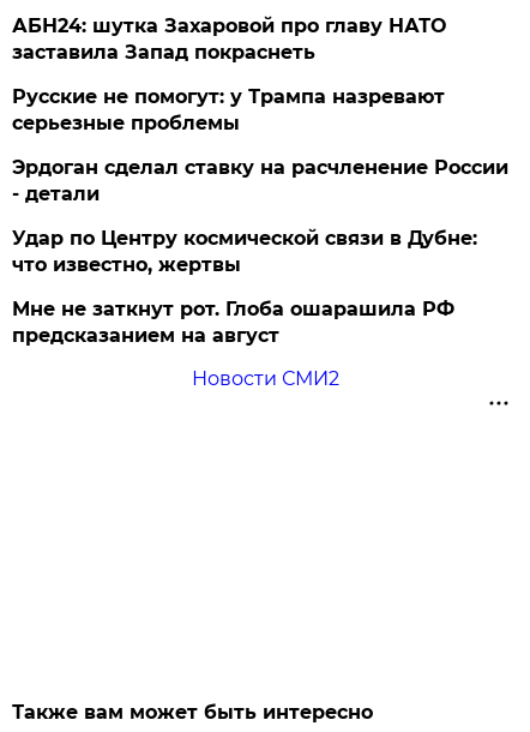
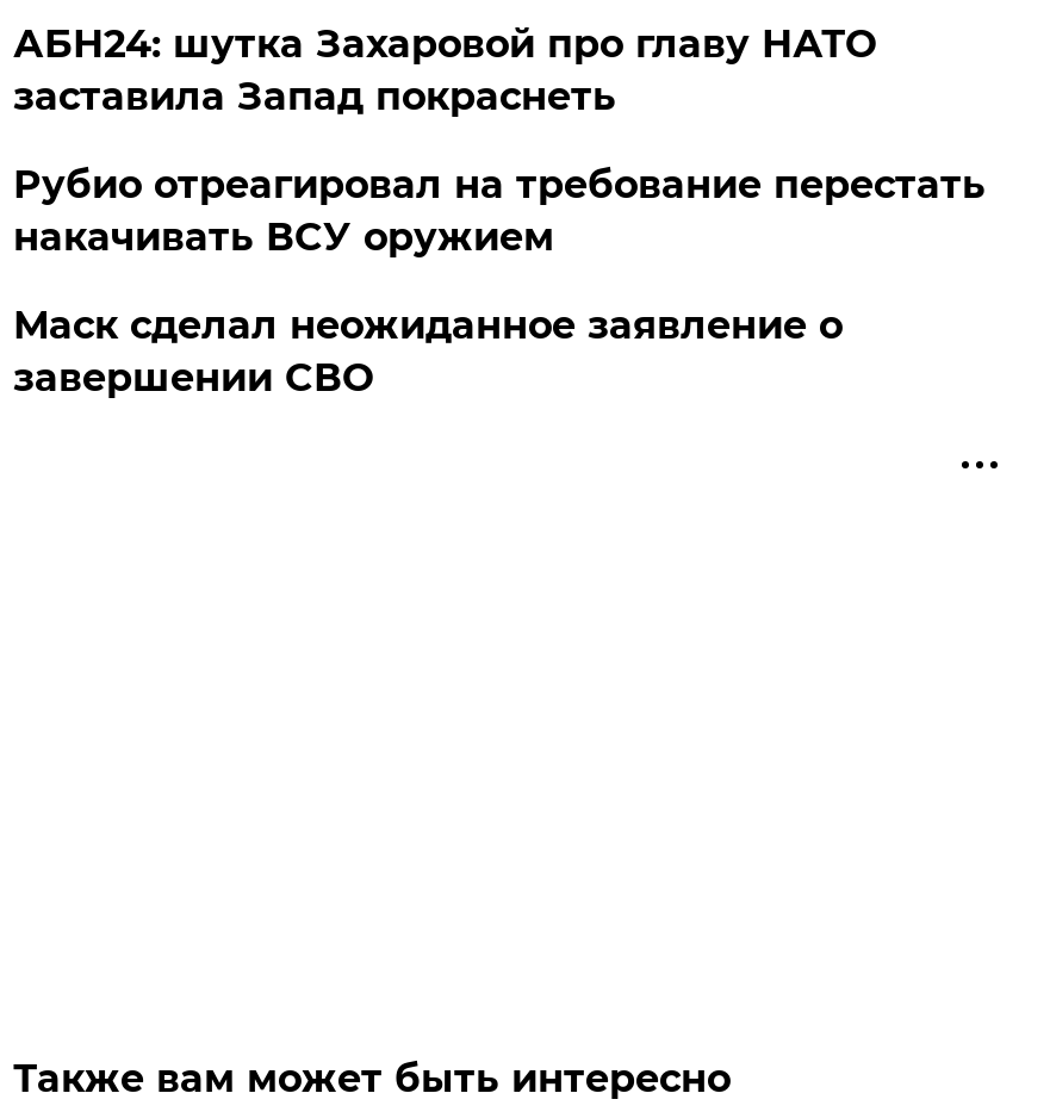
- Русские не помогут: у Трампа назревают
- серьезные проблемы
- Эрдоган сделал ставку на расчленение России
- - детали
- Удар по Центру космической связи в Дубне:
- что известно, жертвы
- Мне не заткнут рот. Глоба ошарашила РФ
- предсказанием на август
- Новости СМИ2
+ Рубио отреагировал на требование перестать
+ накачивать ВСУ оружием
+ Маск сделал неожиданное заявление о
+ завершении СВО
